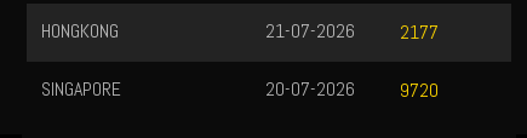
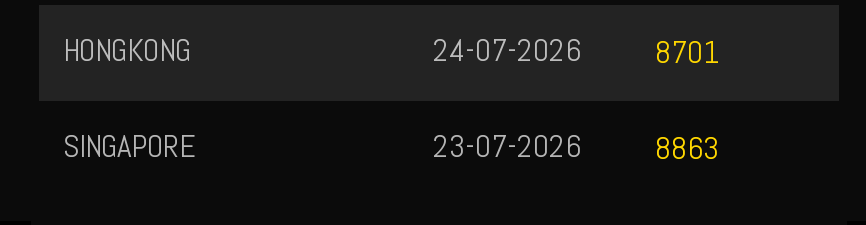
- 21-07-2026
+ 24-07-2026

- 2177
+ 8701

- 20-07-2026
+ 23-07-2026

- 9720
+ 8863
